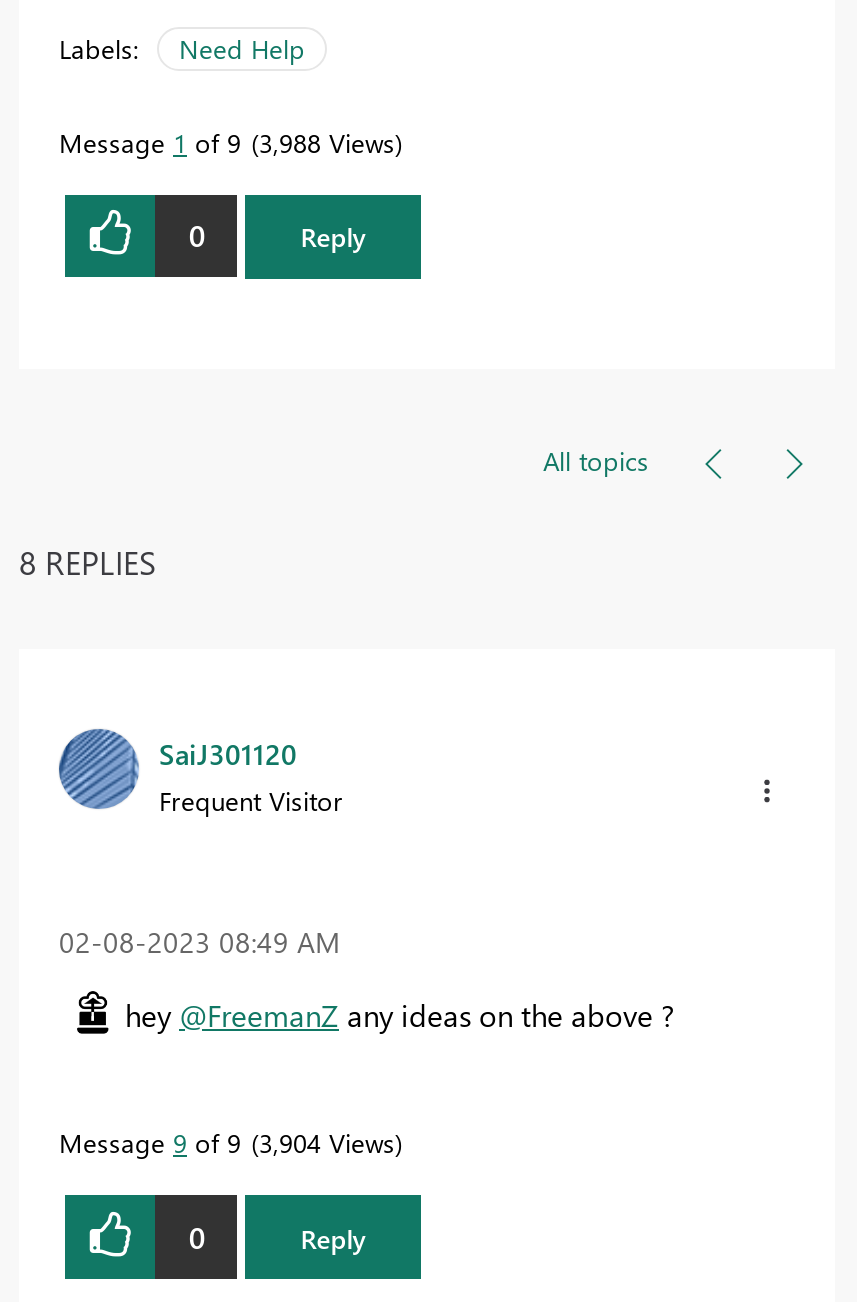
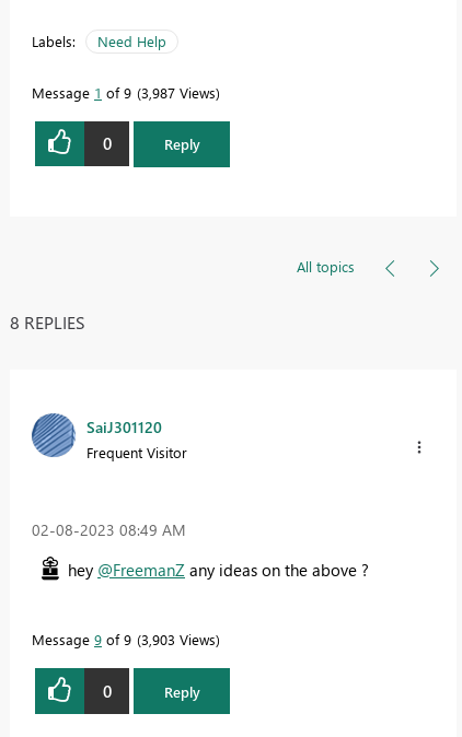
- Message 1 of 9 3,988 Views
+ Message 1 of 9 3,987 Views

- Message 9 of 9 3,904 Views
+ Message 9 of 9 3,903 Views
